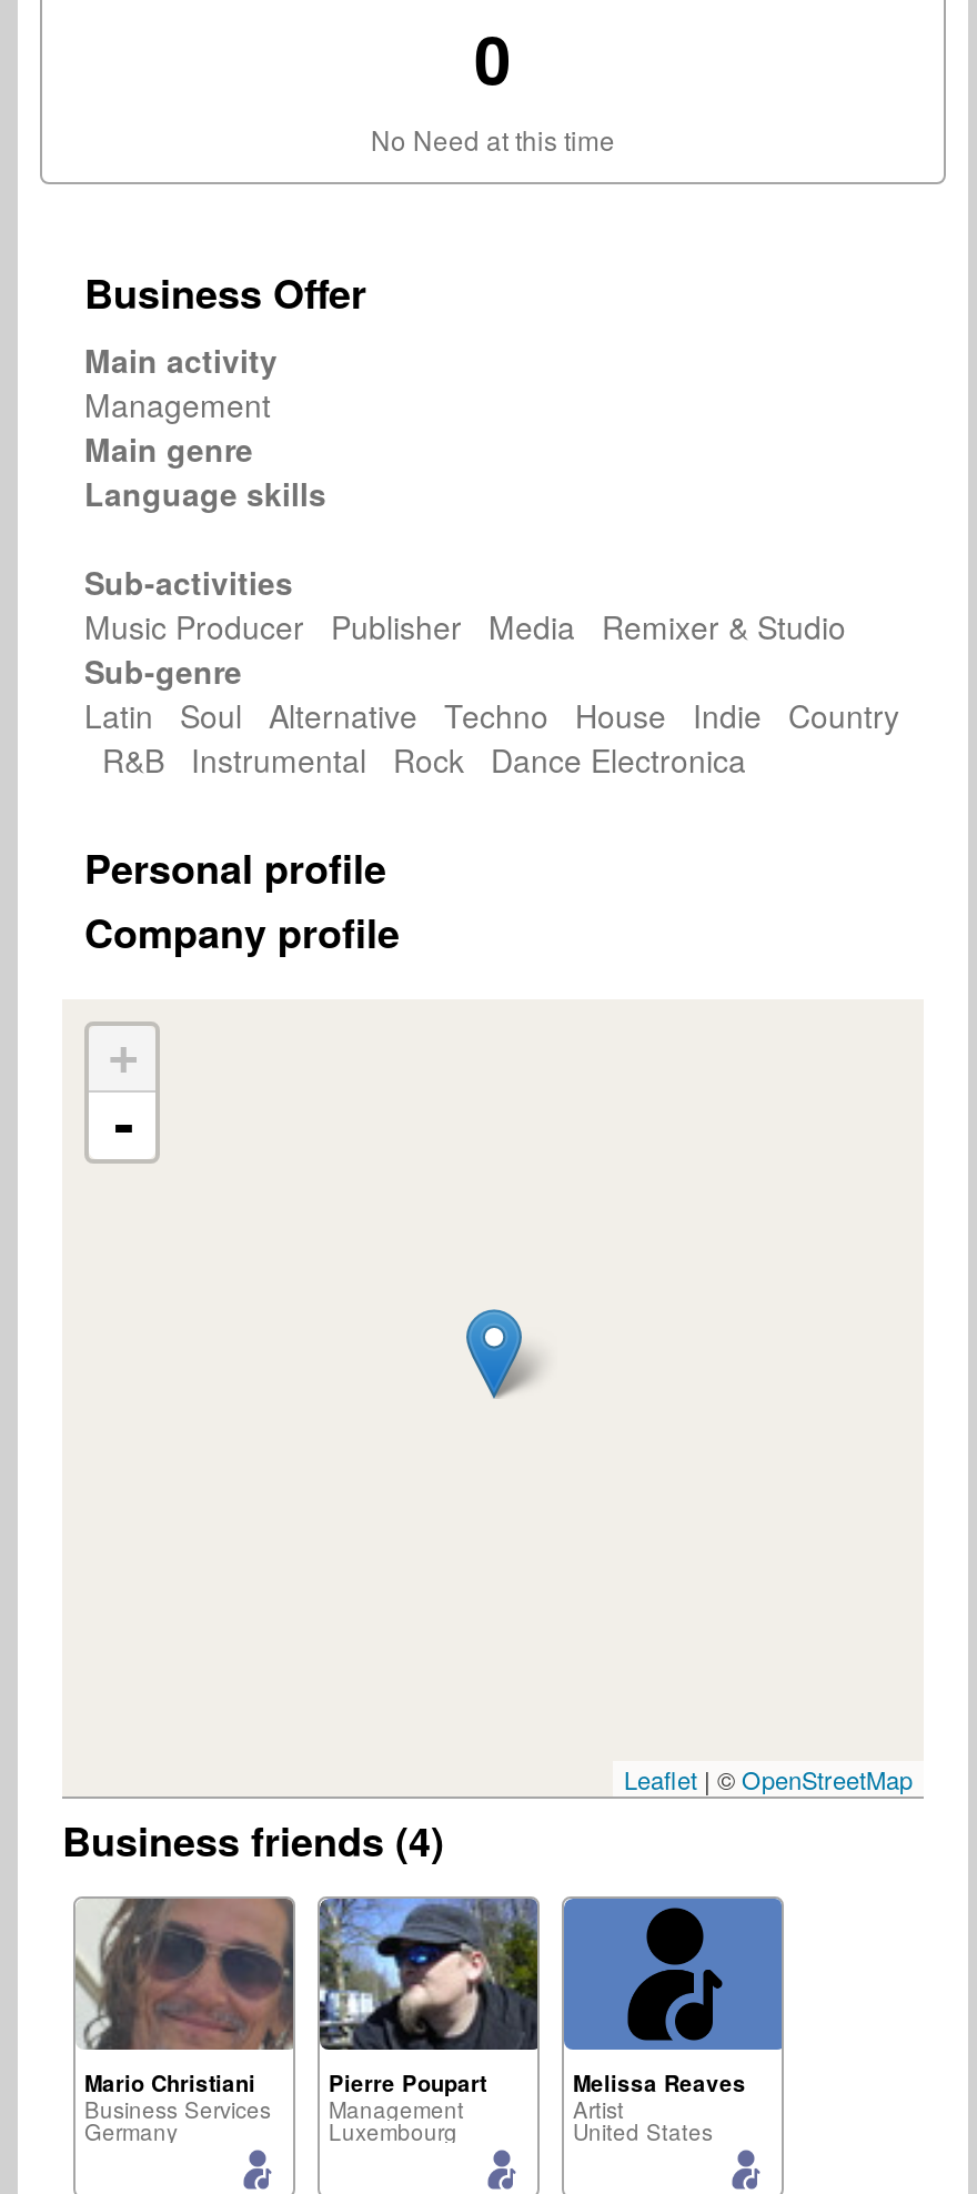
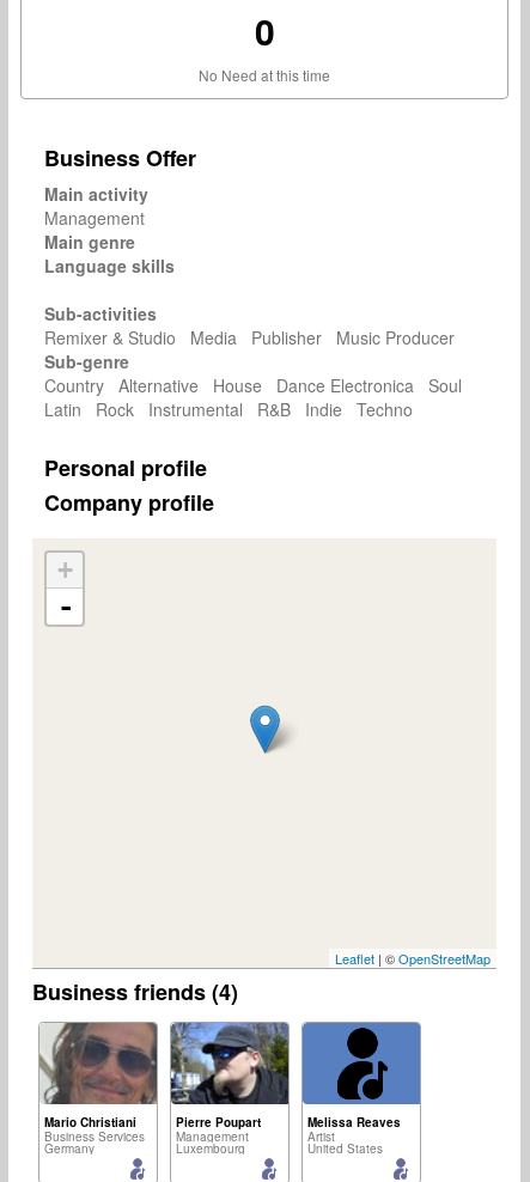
- Music Producer Publisher Media Remixer & Studio
+ Remixer & Studio Media Publisher Music Producer

- Latin Soul Alternative Techno House Indie Country
- R&B Instrumental Rock Dance Electronica
+ Country Alternative House Dance Electronica Soul
+ Latin Rock Instrumental R&B Indie Techno
